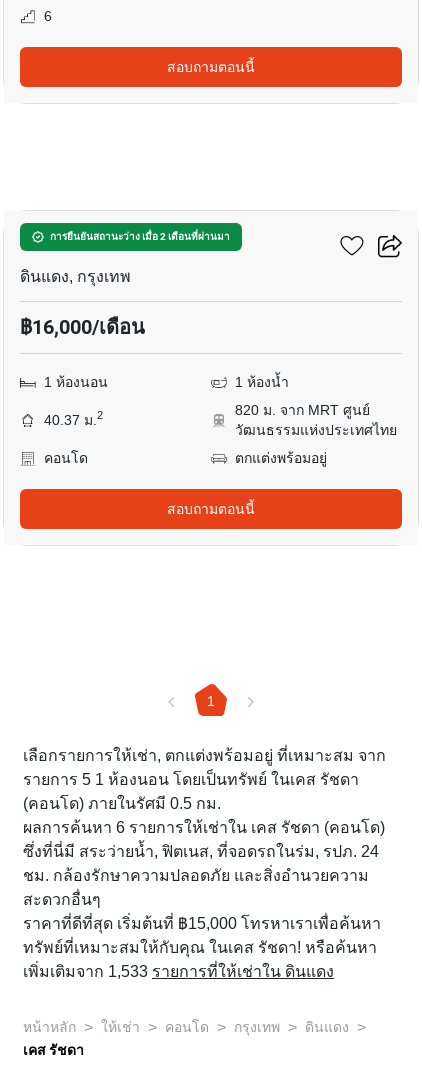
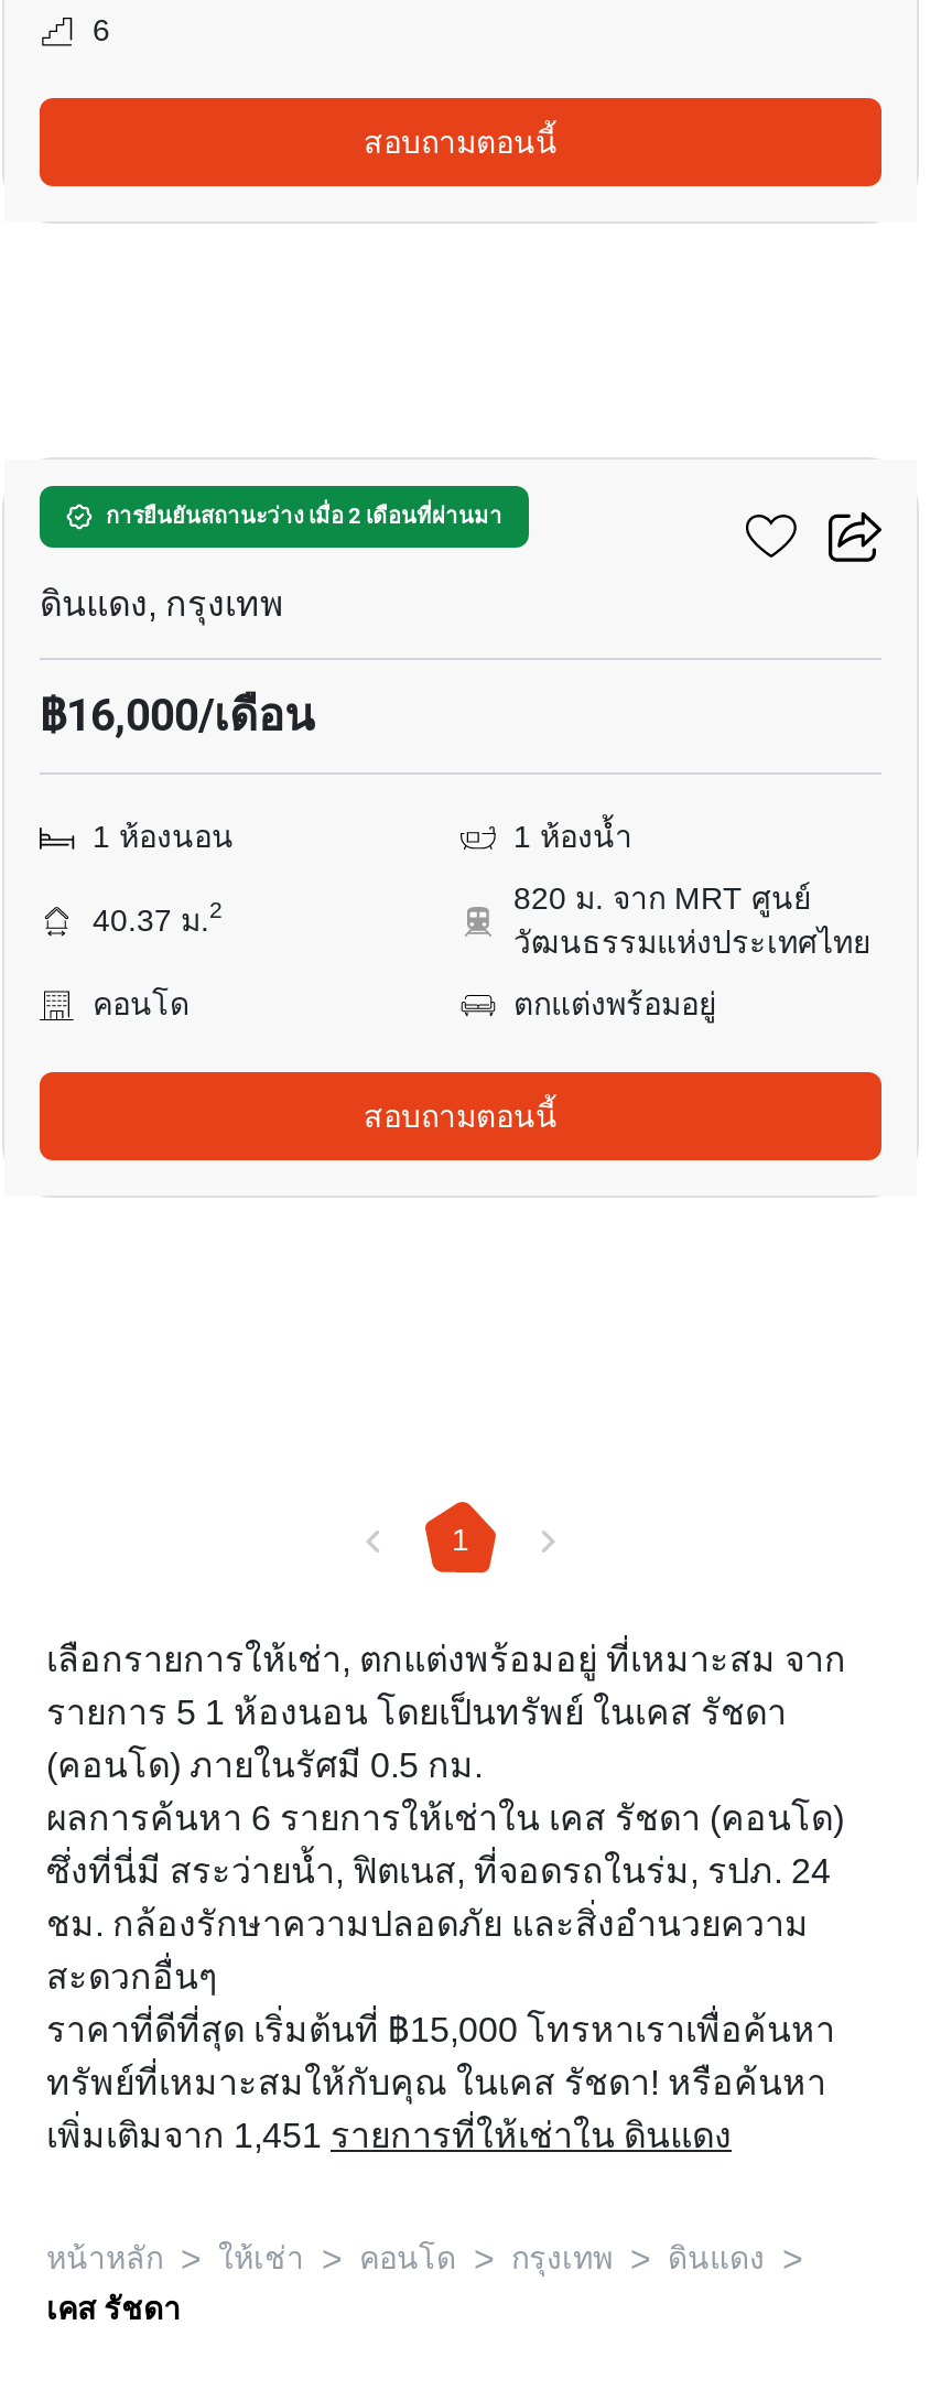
- เพิ่มเติมจาก 1,533รายการที่ให้เช่าใน ดินแดง
+ เพิ่มเติมจาก 1,451รายการที่ให้เช่าใน ดินแดง
